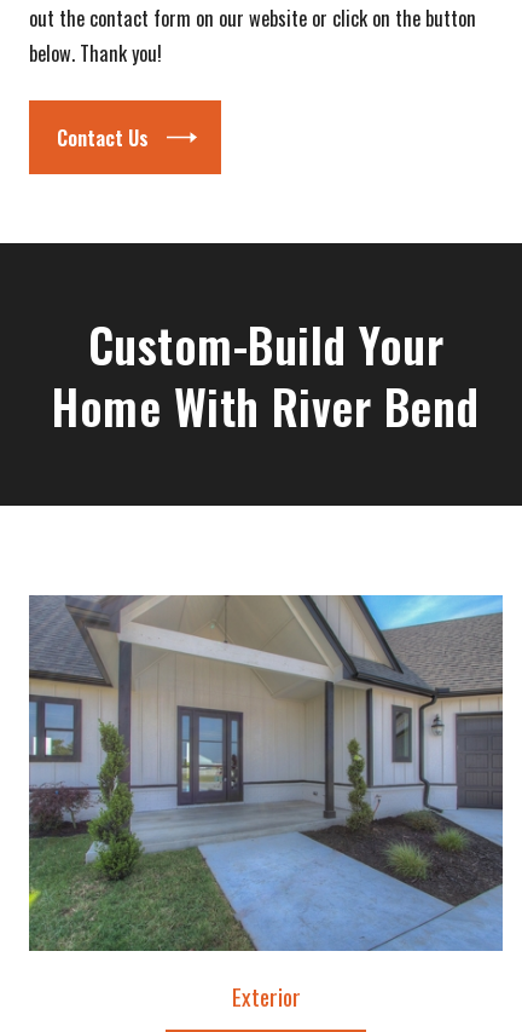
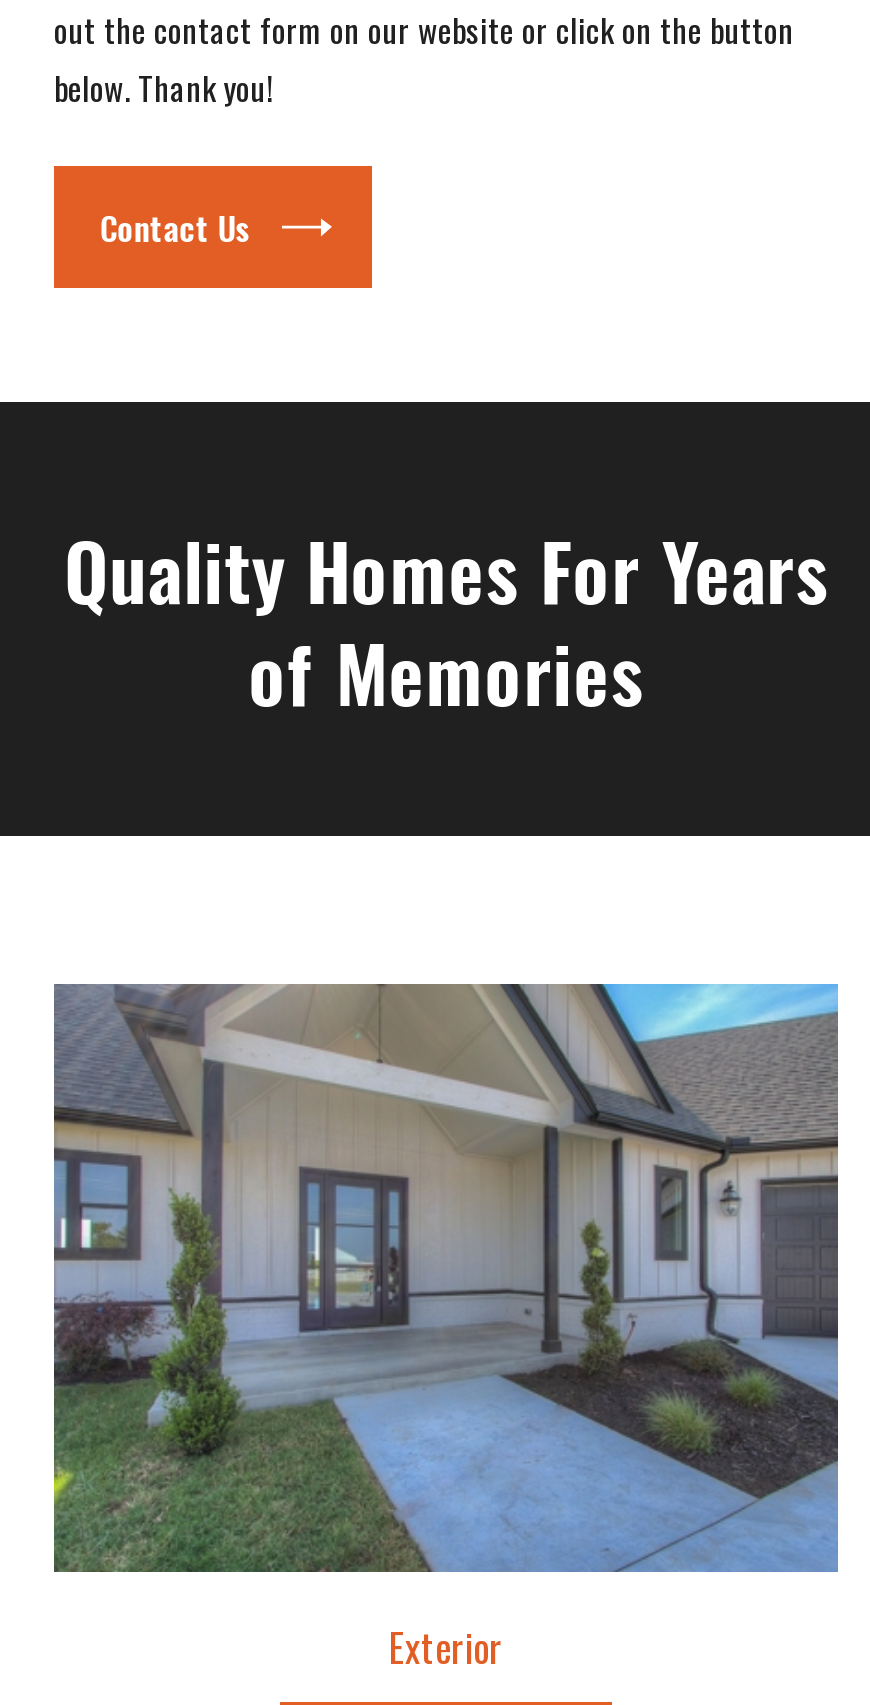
- Custom-Build Your
- Home With River Bend
+ Quality Homes For Years
+ of Memories
